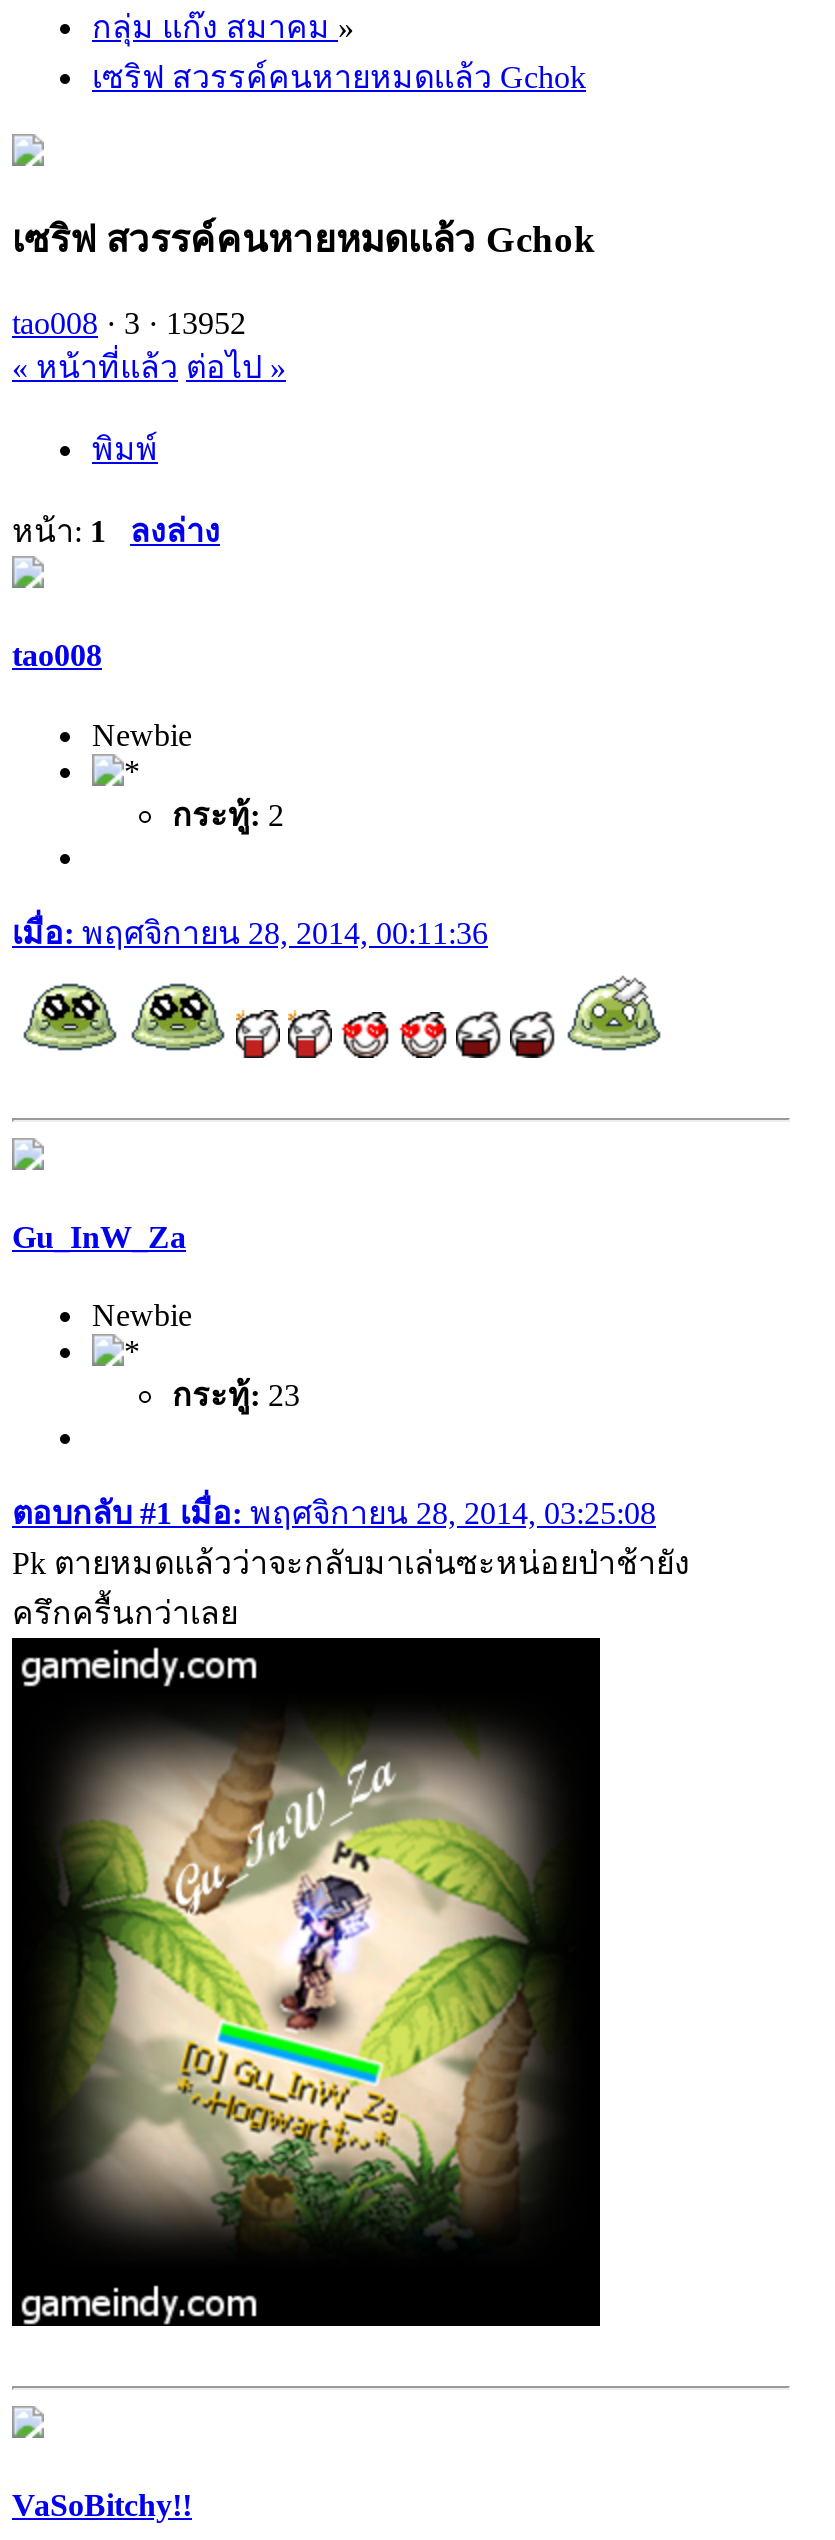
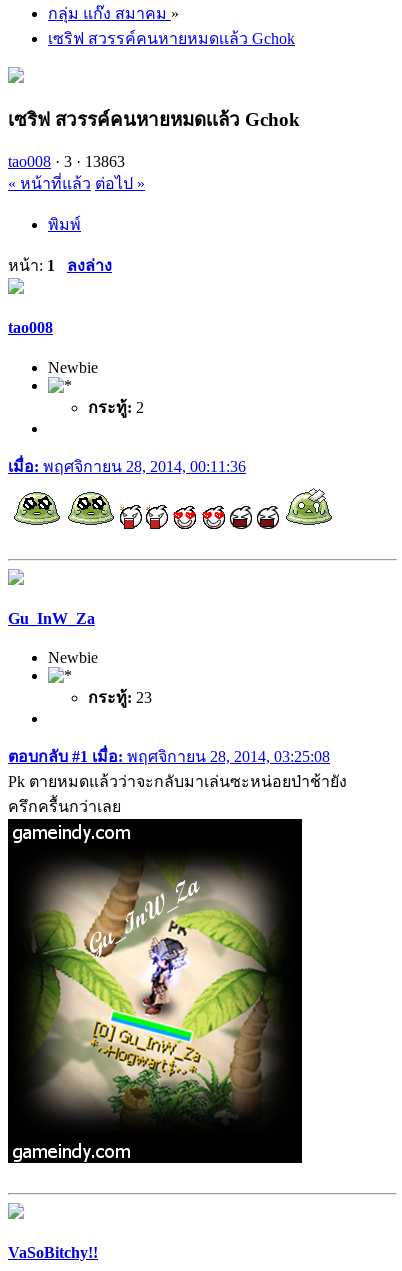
- tao008 · 3 · 13952
+ tao008 · 3 · 13863
